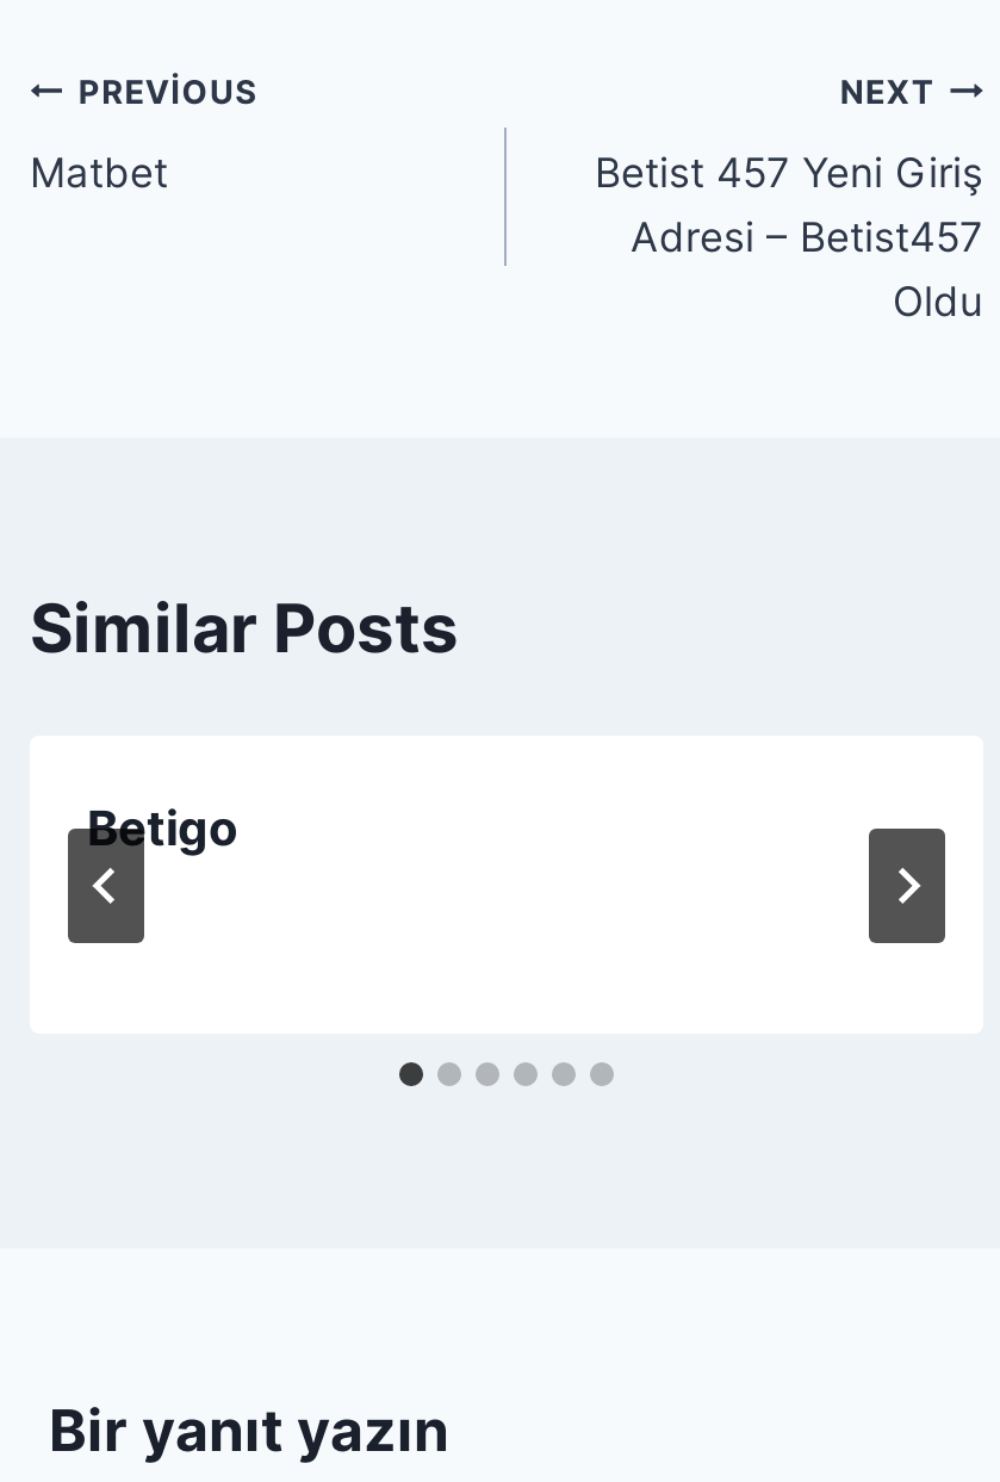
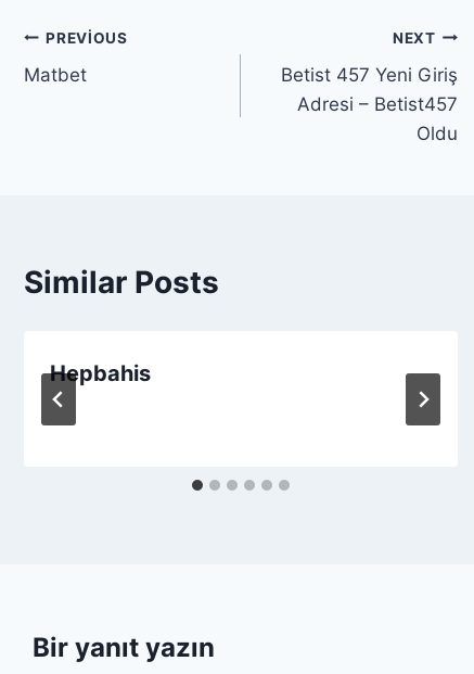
- Betigo
+ Hepbahis
